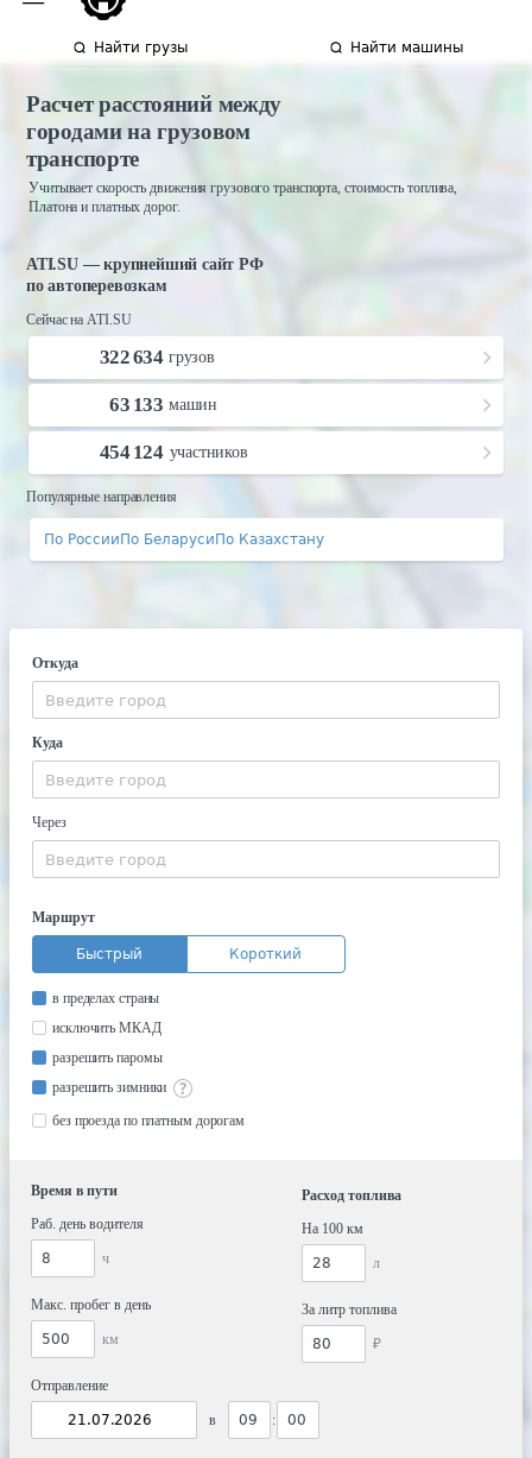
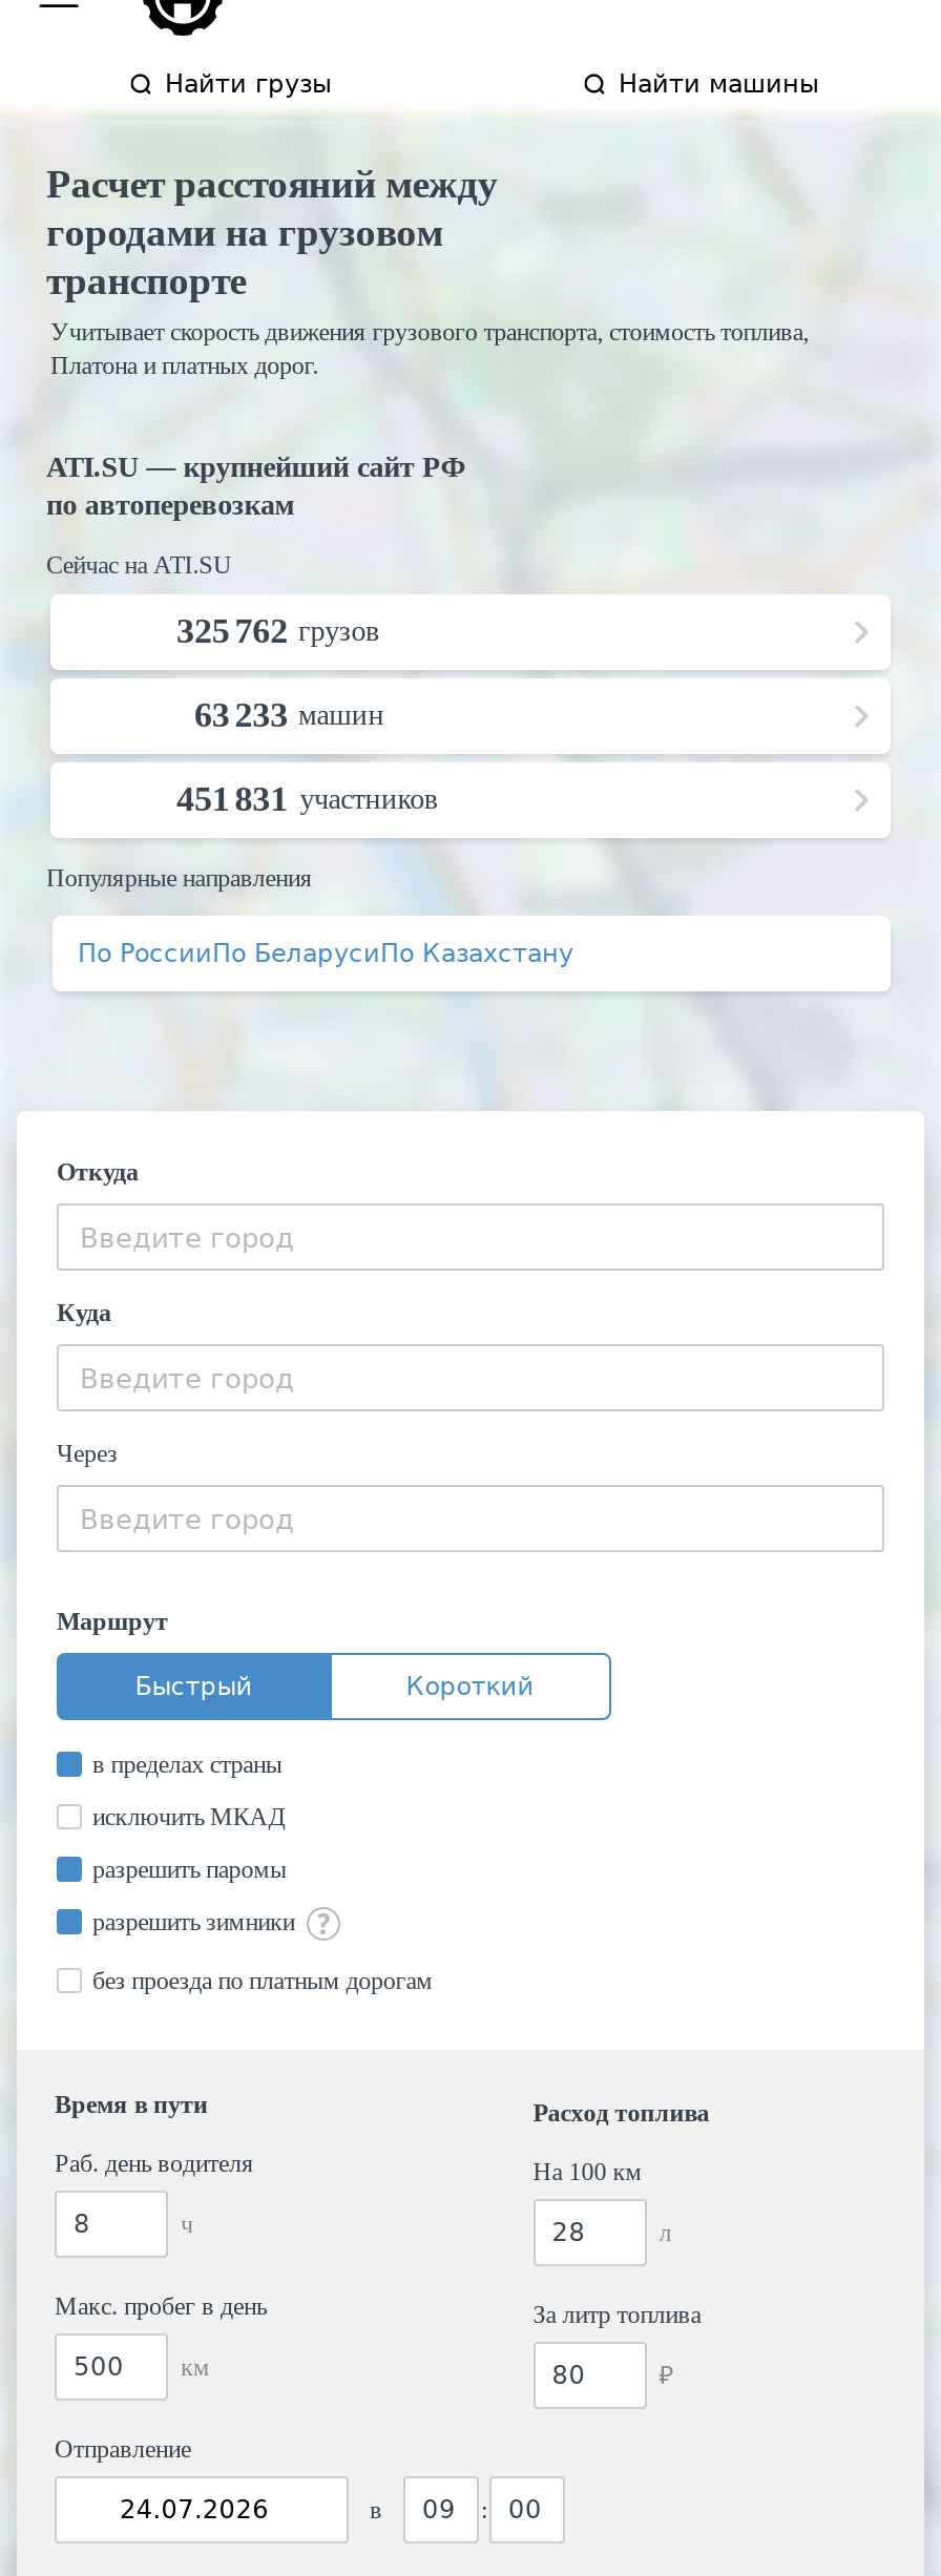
- 322 634 грузов
+ 325 762 грузов

- 63 133 машин
+ 63 233 машин

- 454 124 участников
+ 451 831 участников
